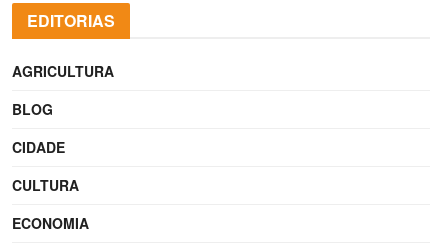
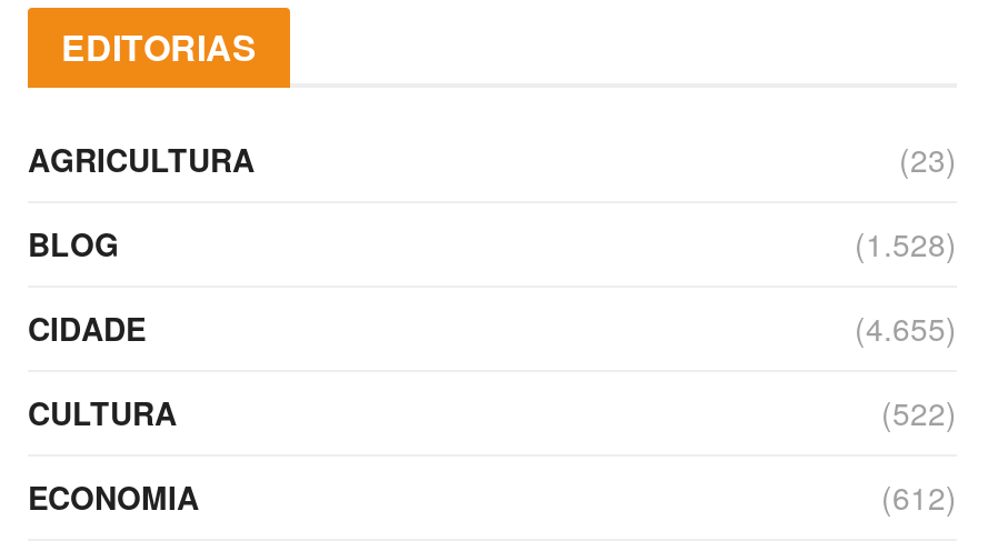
+ (23)

+ (1.528)

+ (4.655)

+ (522)

+ (612)
